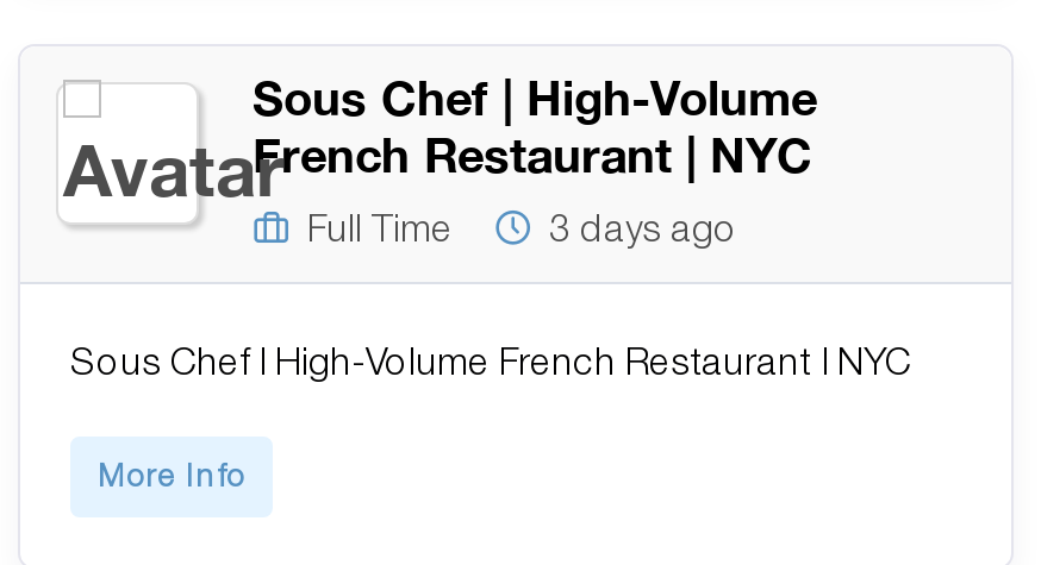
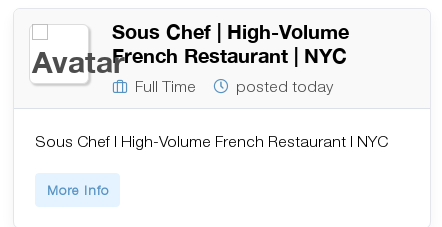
- 3 days ago
+ posted today
